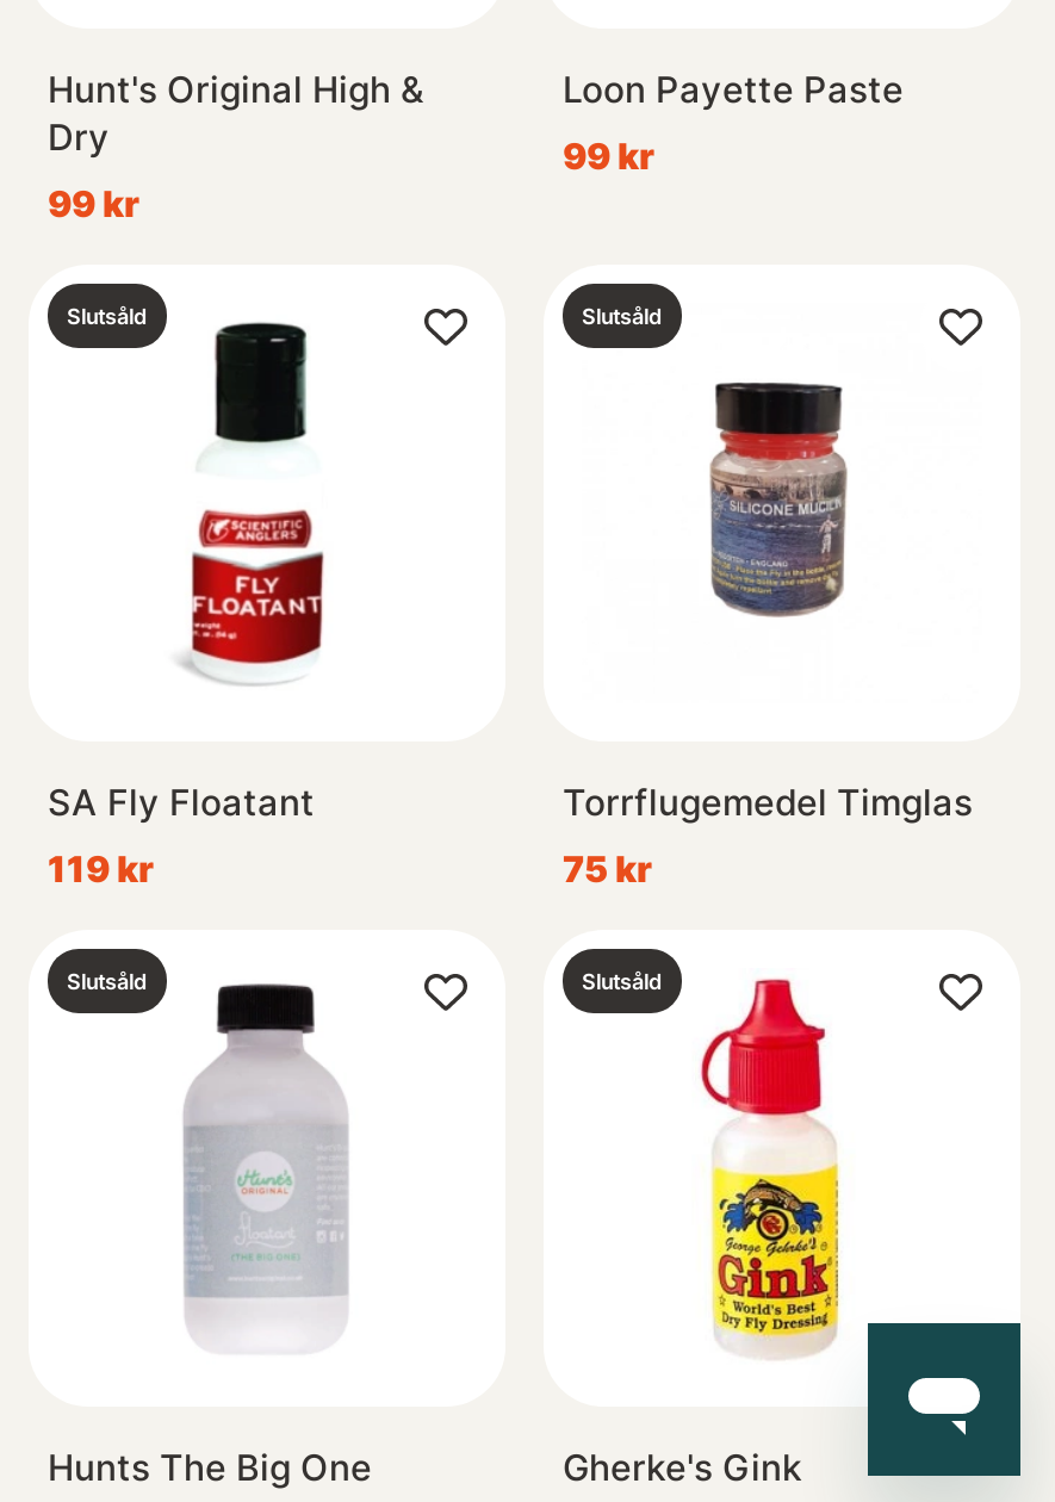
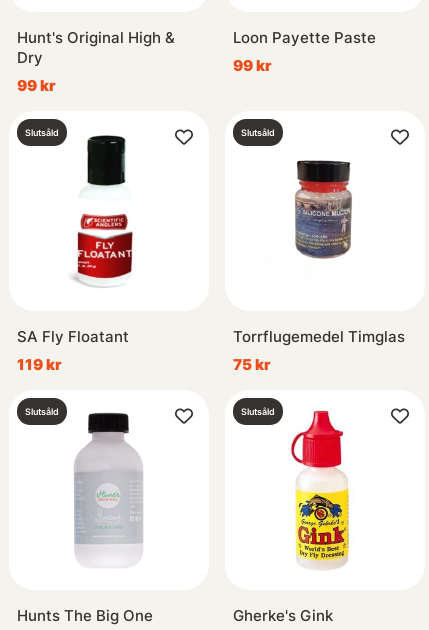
- [image]
